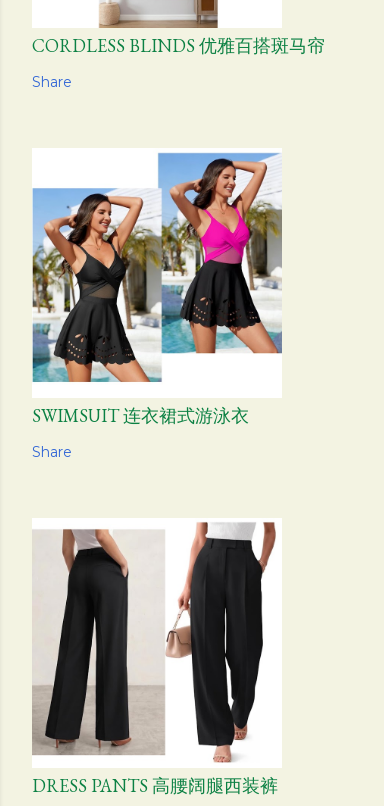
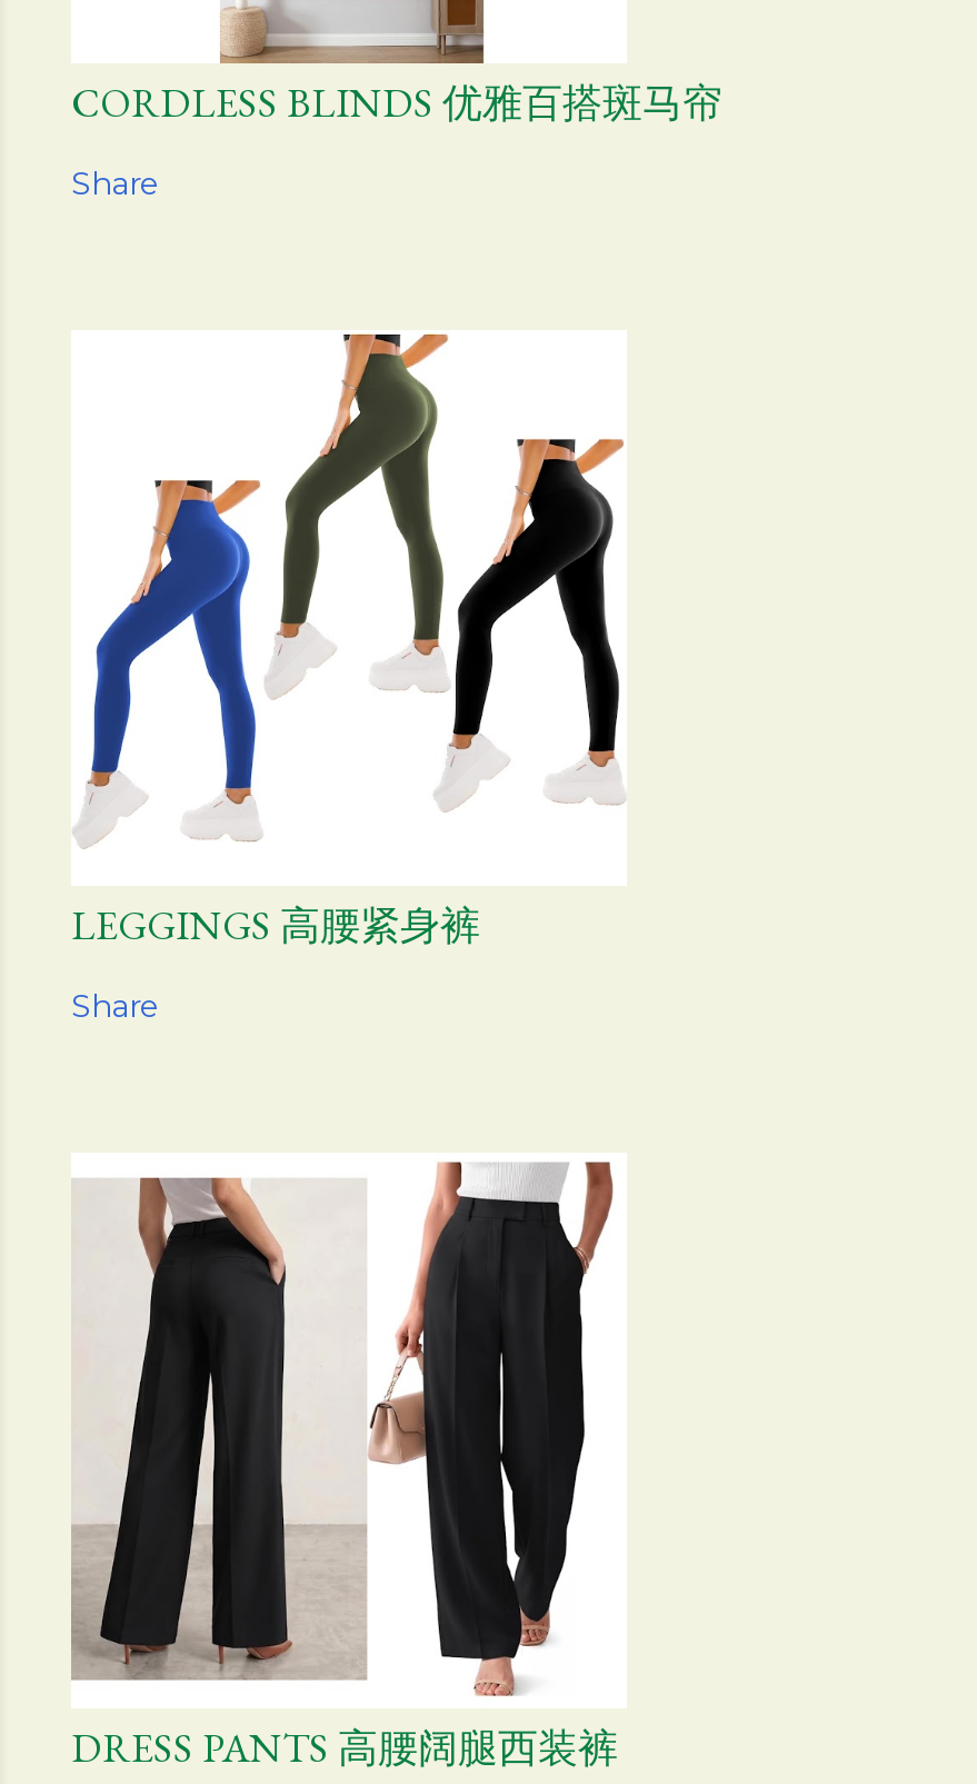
- [image]
- SWIMSUIT 连衣裙式游泳衣
+ [image]
+ LEGGINGS 高腰紧身裤
